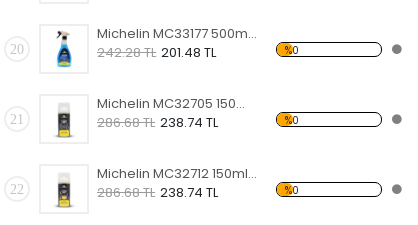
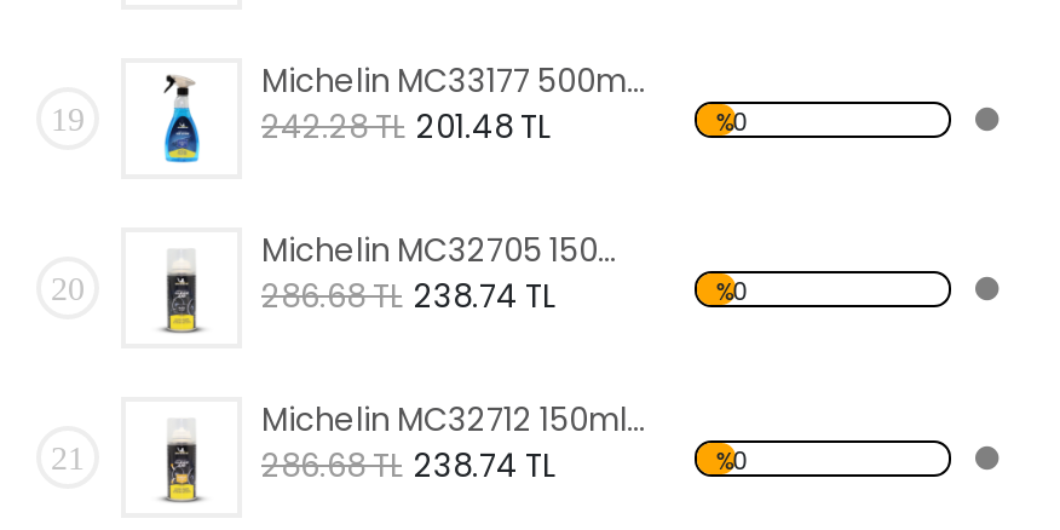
- 20
+ 19

- 21
+ 20

- 22
+ 21
